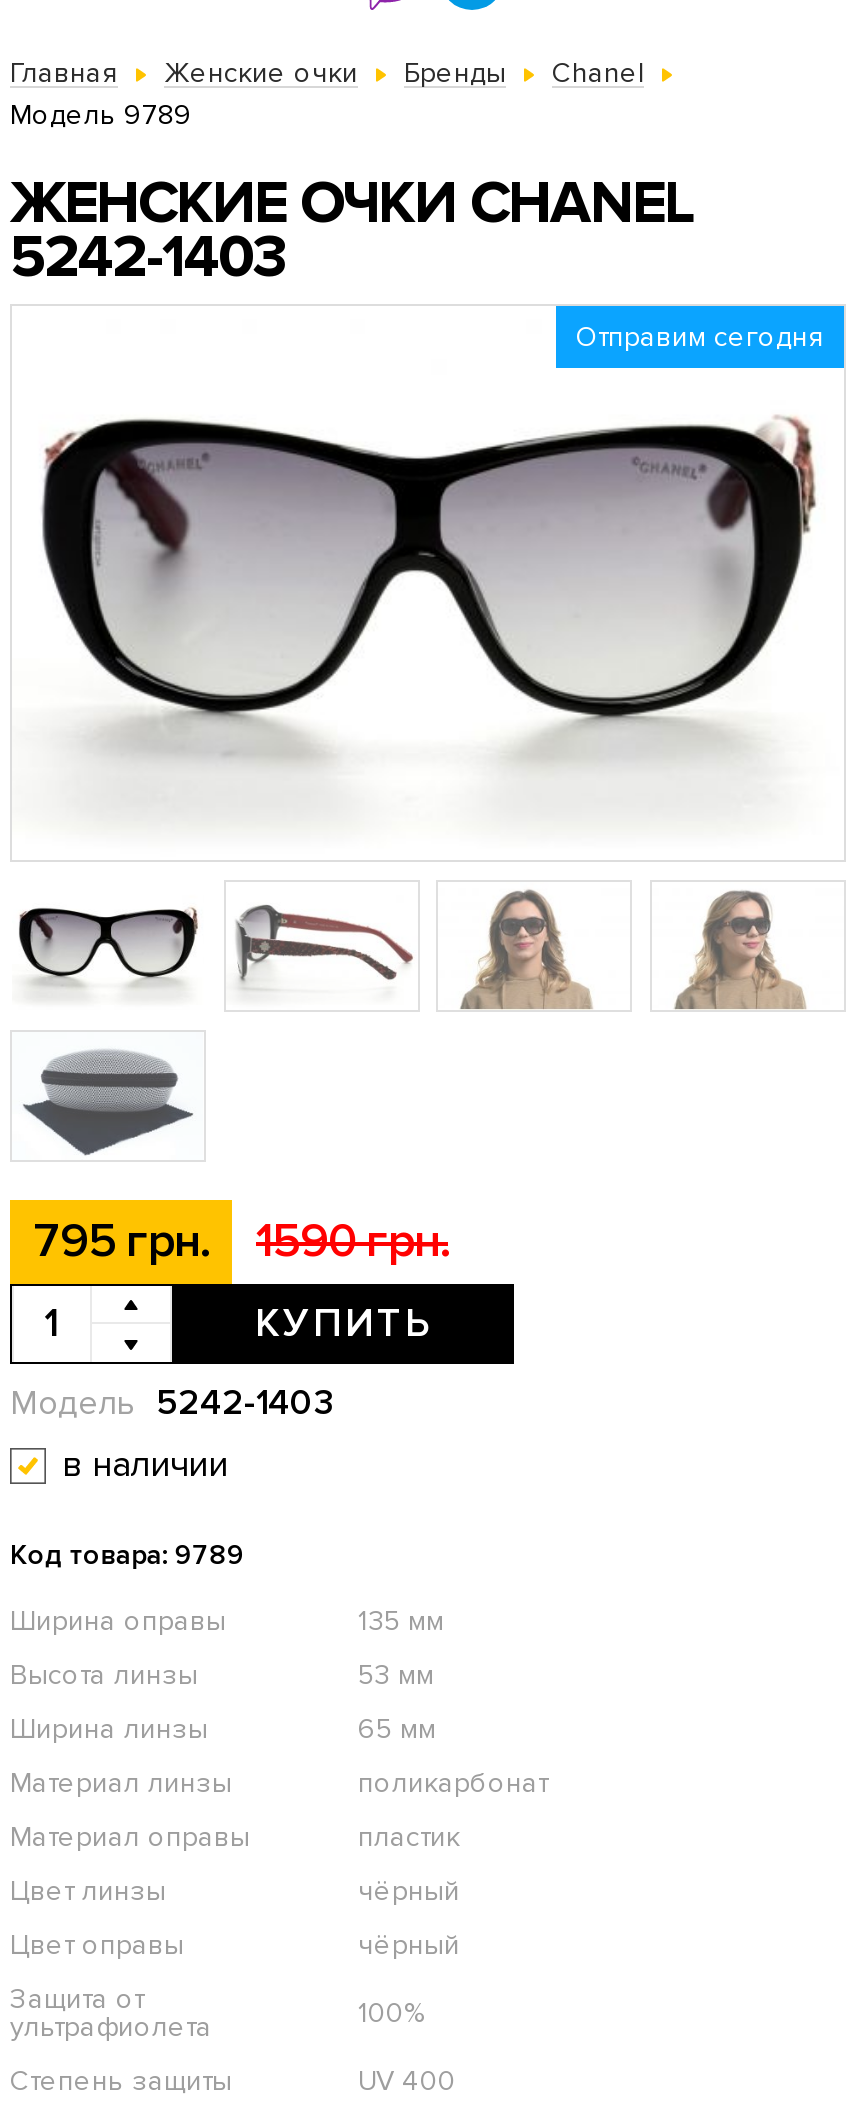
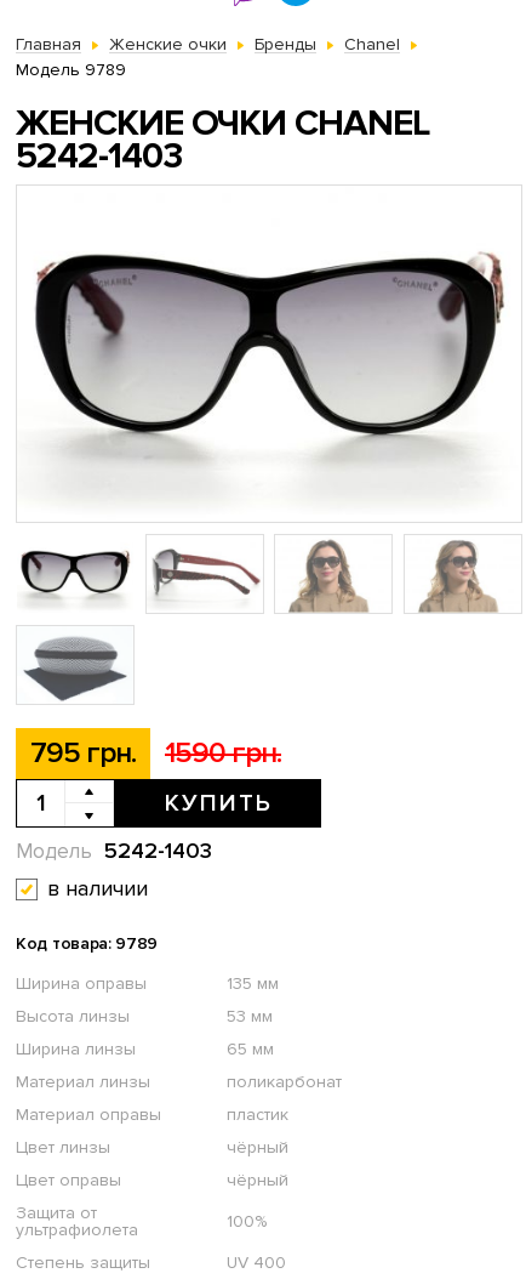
- Отправим сегодня
